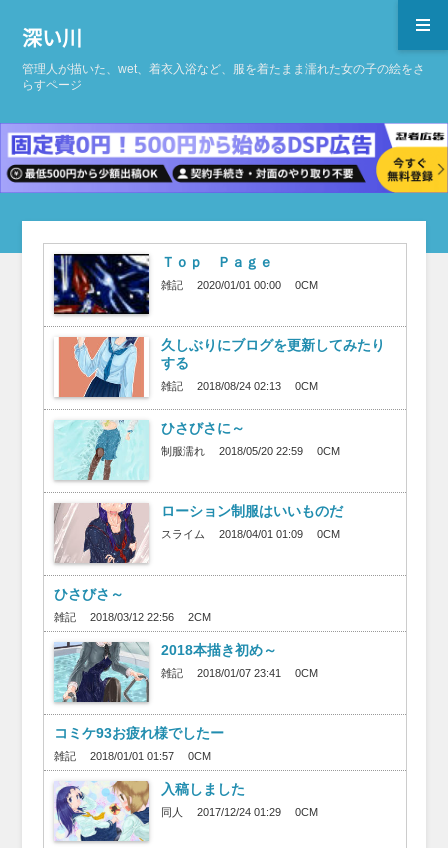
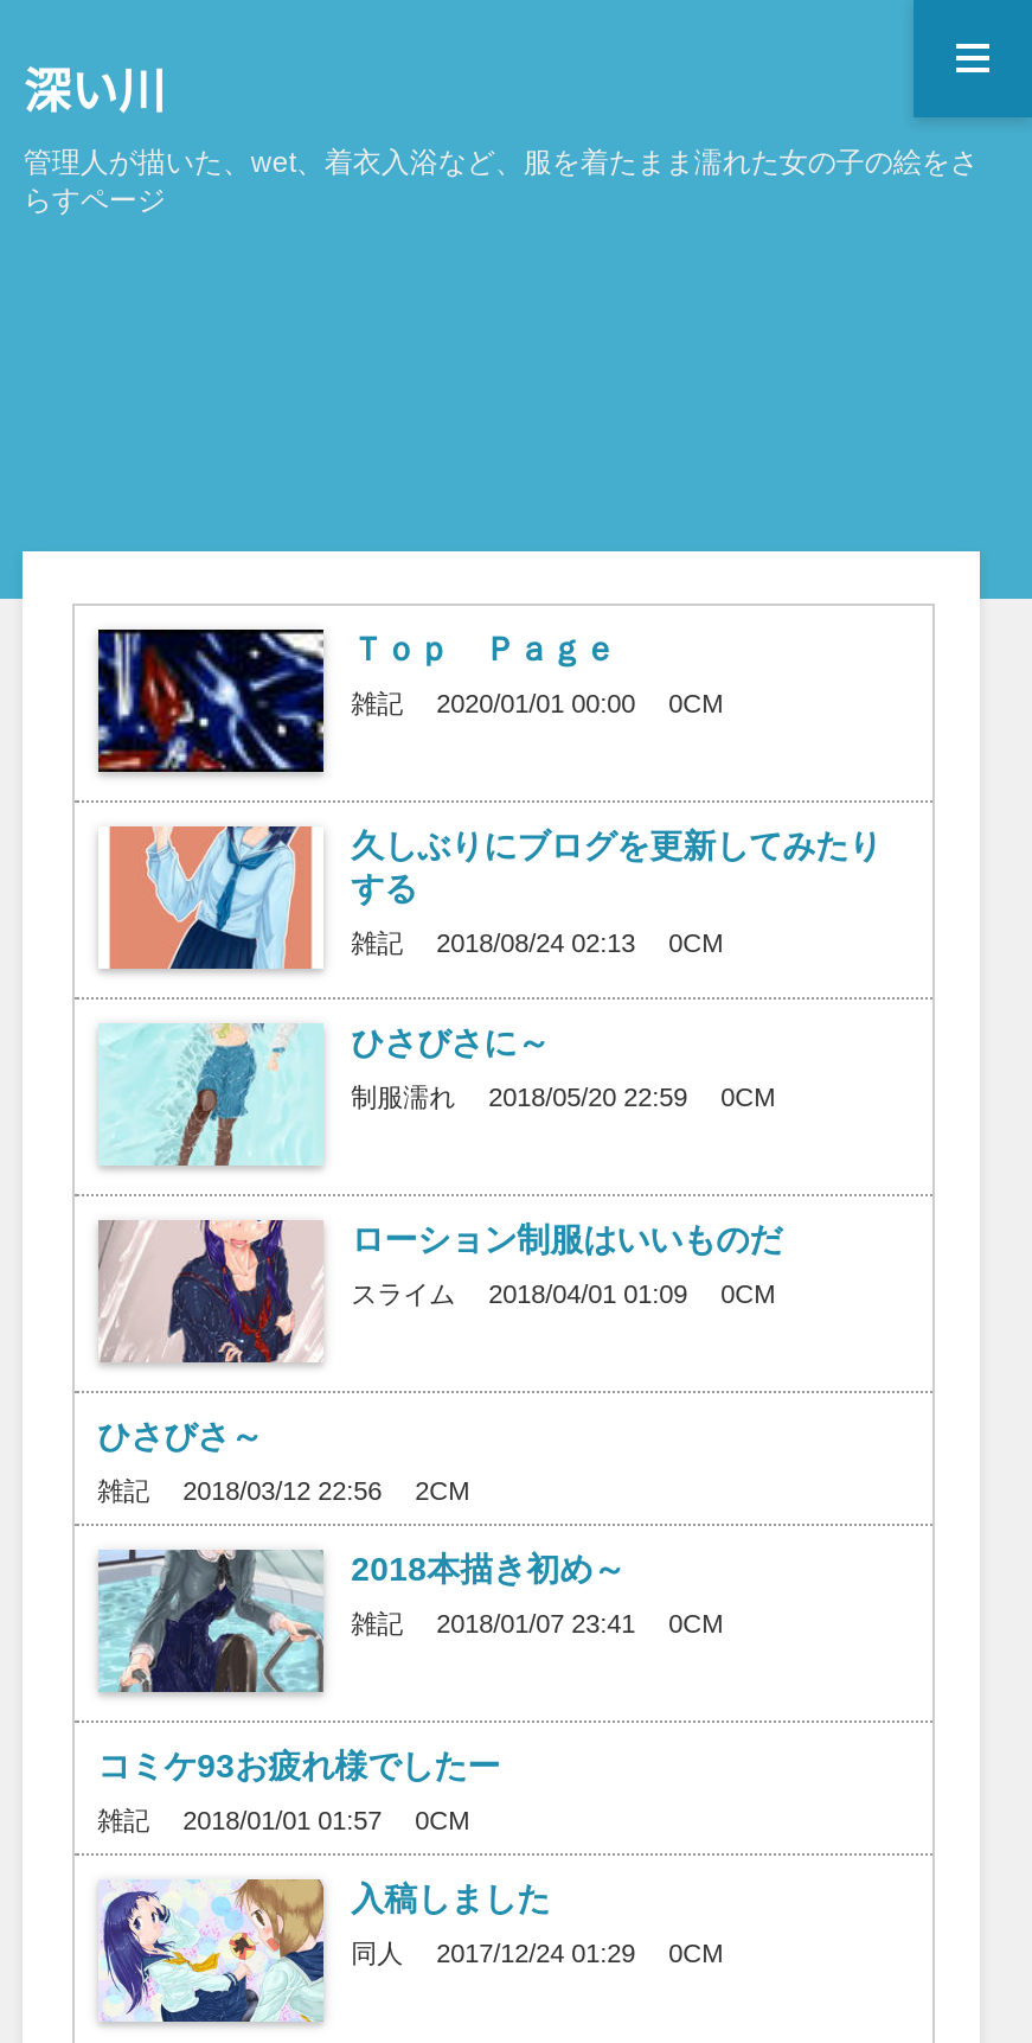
- [image]
